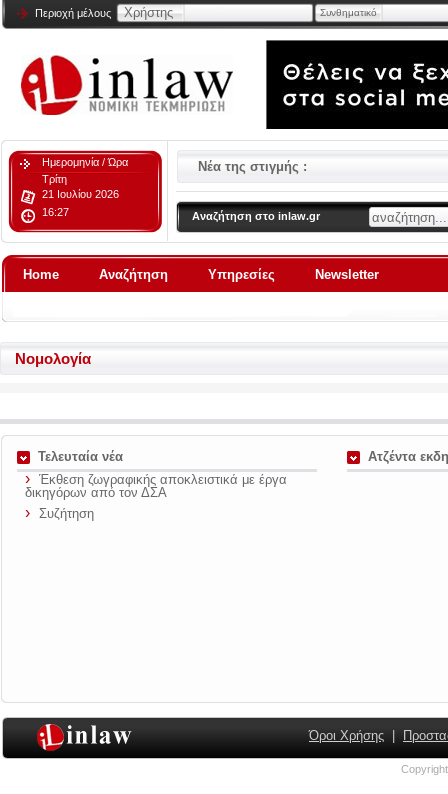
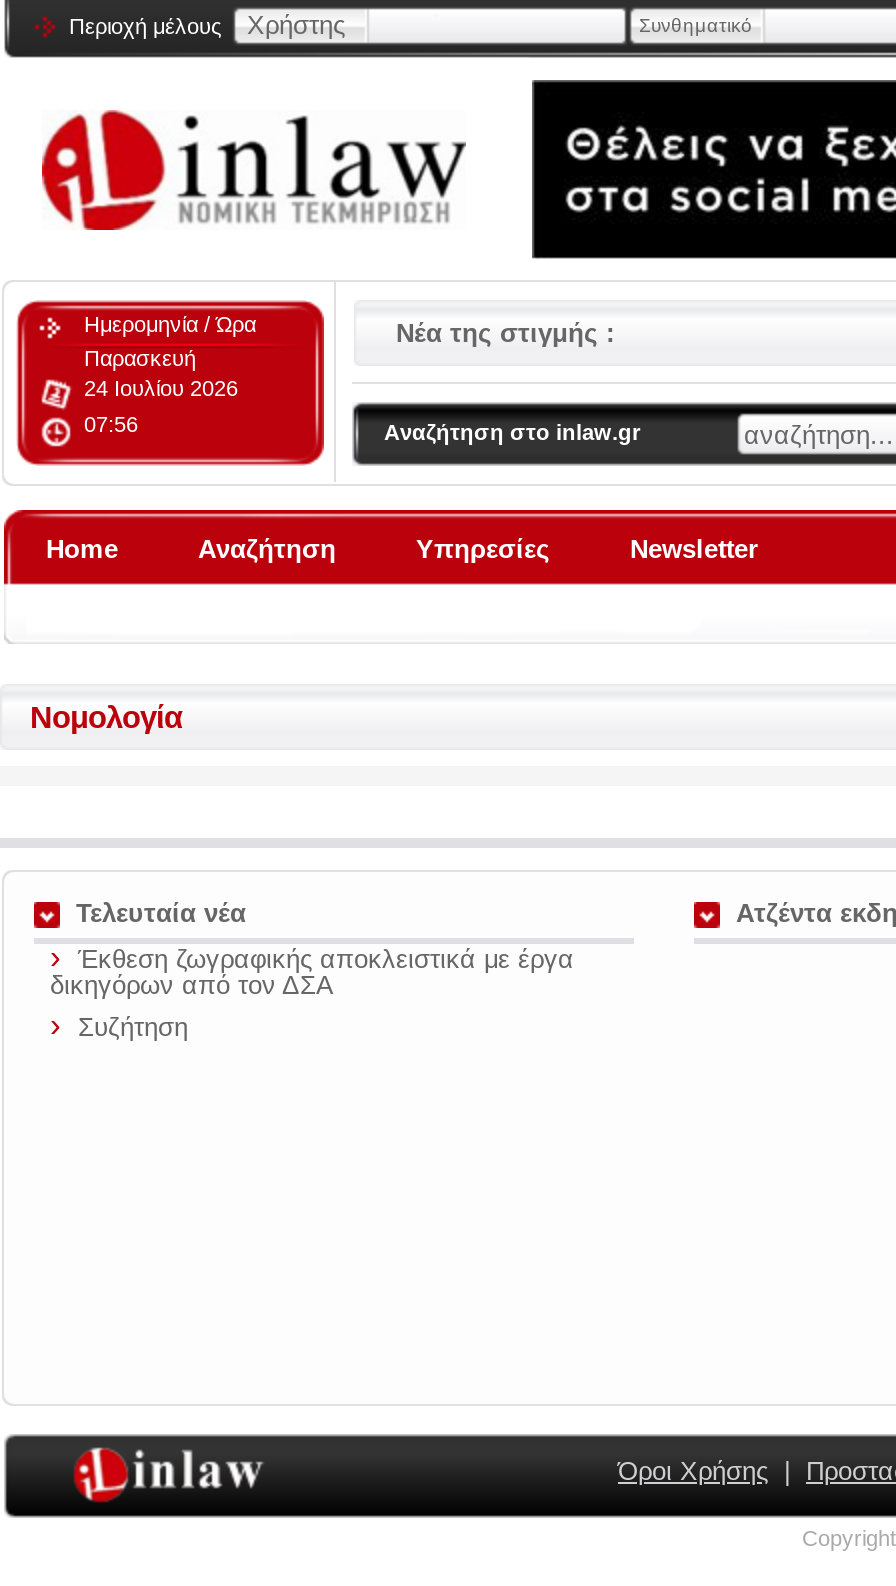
- Τρίτη
- 21 Ιουλίου 2026
+ Παρασκευή
+ 24 Ιουλίου 2026

- 16:27
+ 07:56
